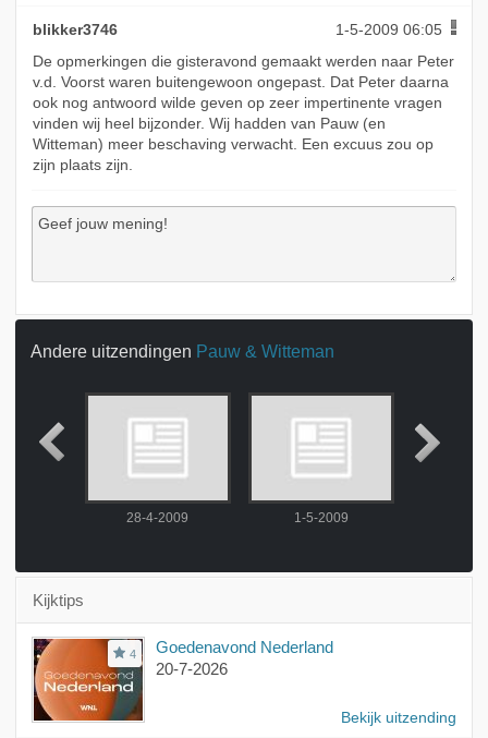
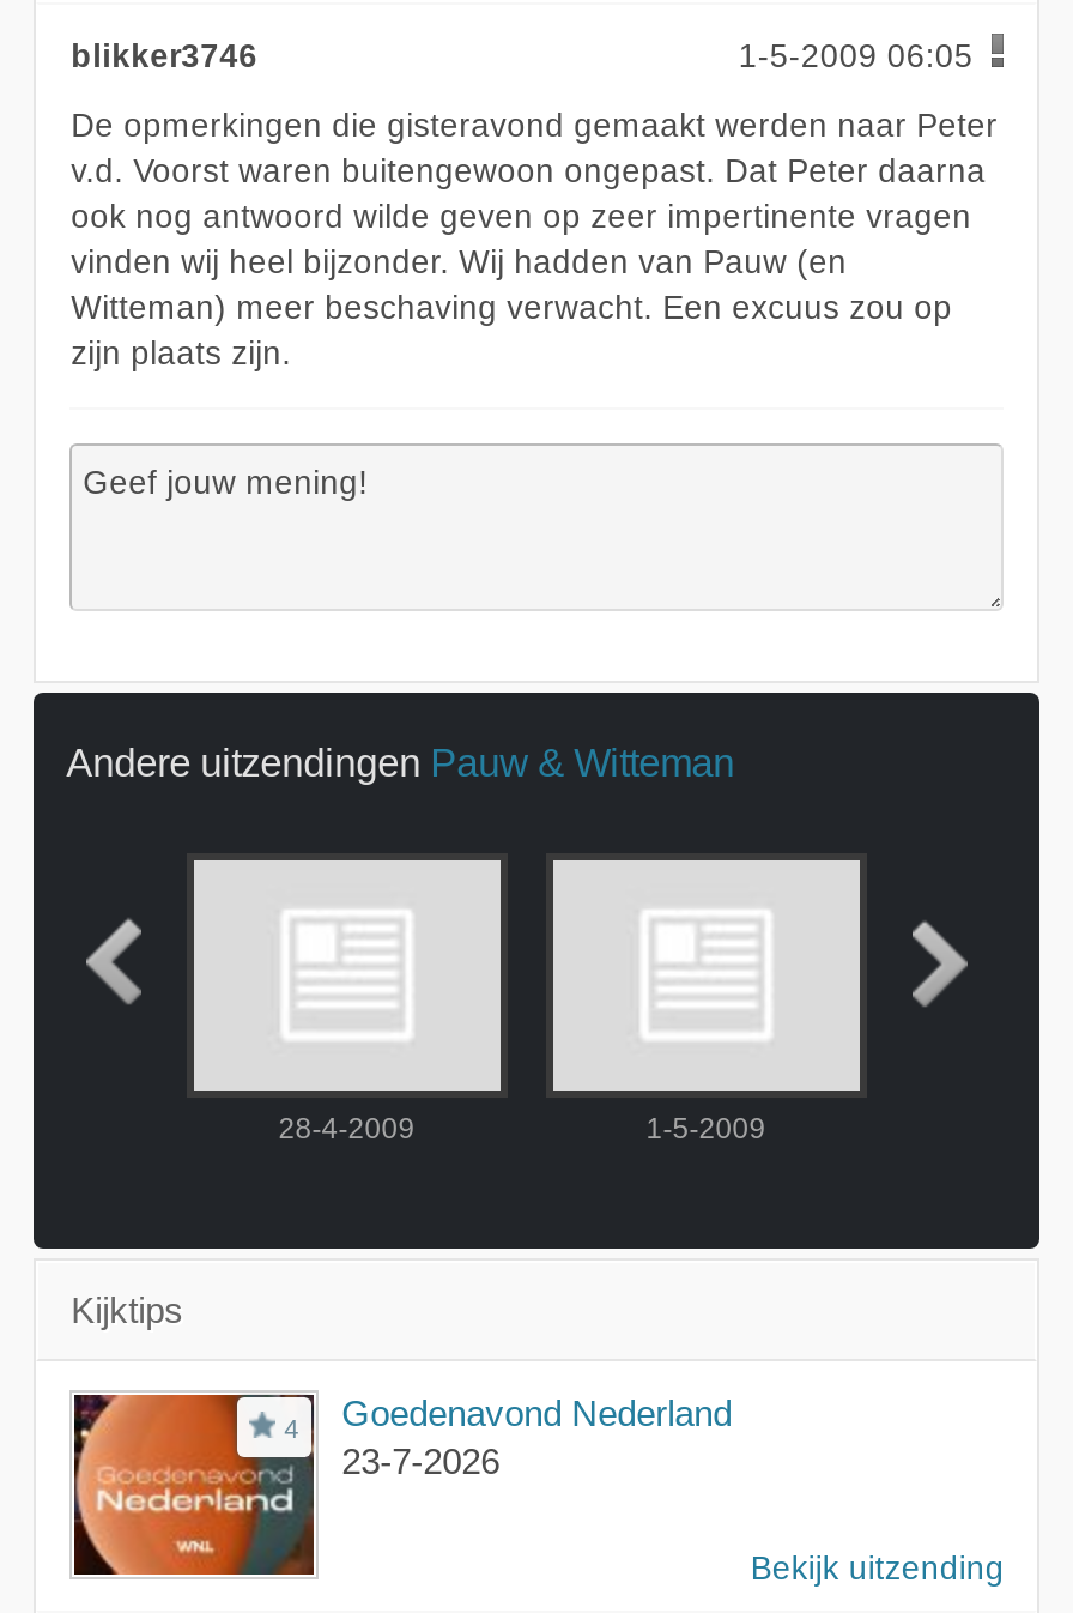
- 20-7-2026
+ 23-7-2026
